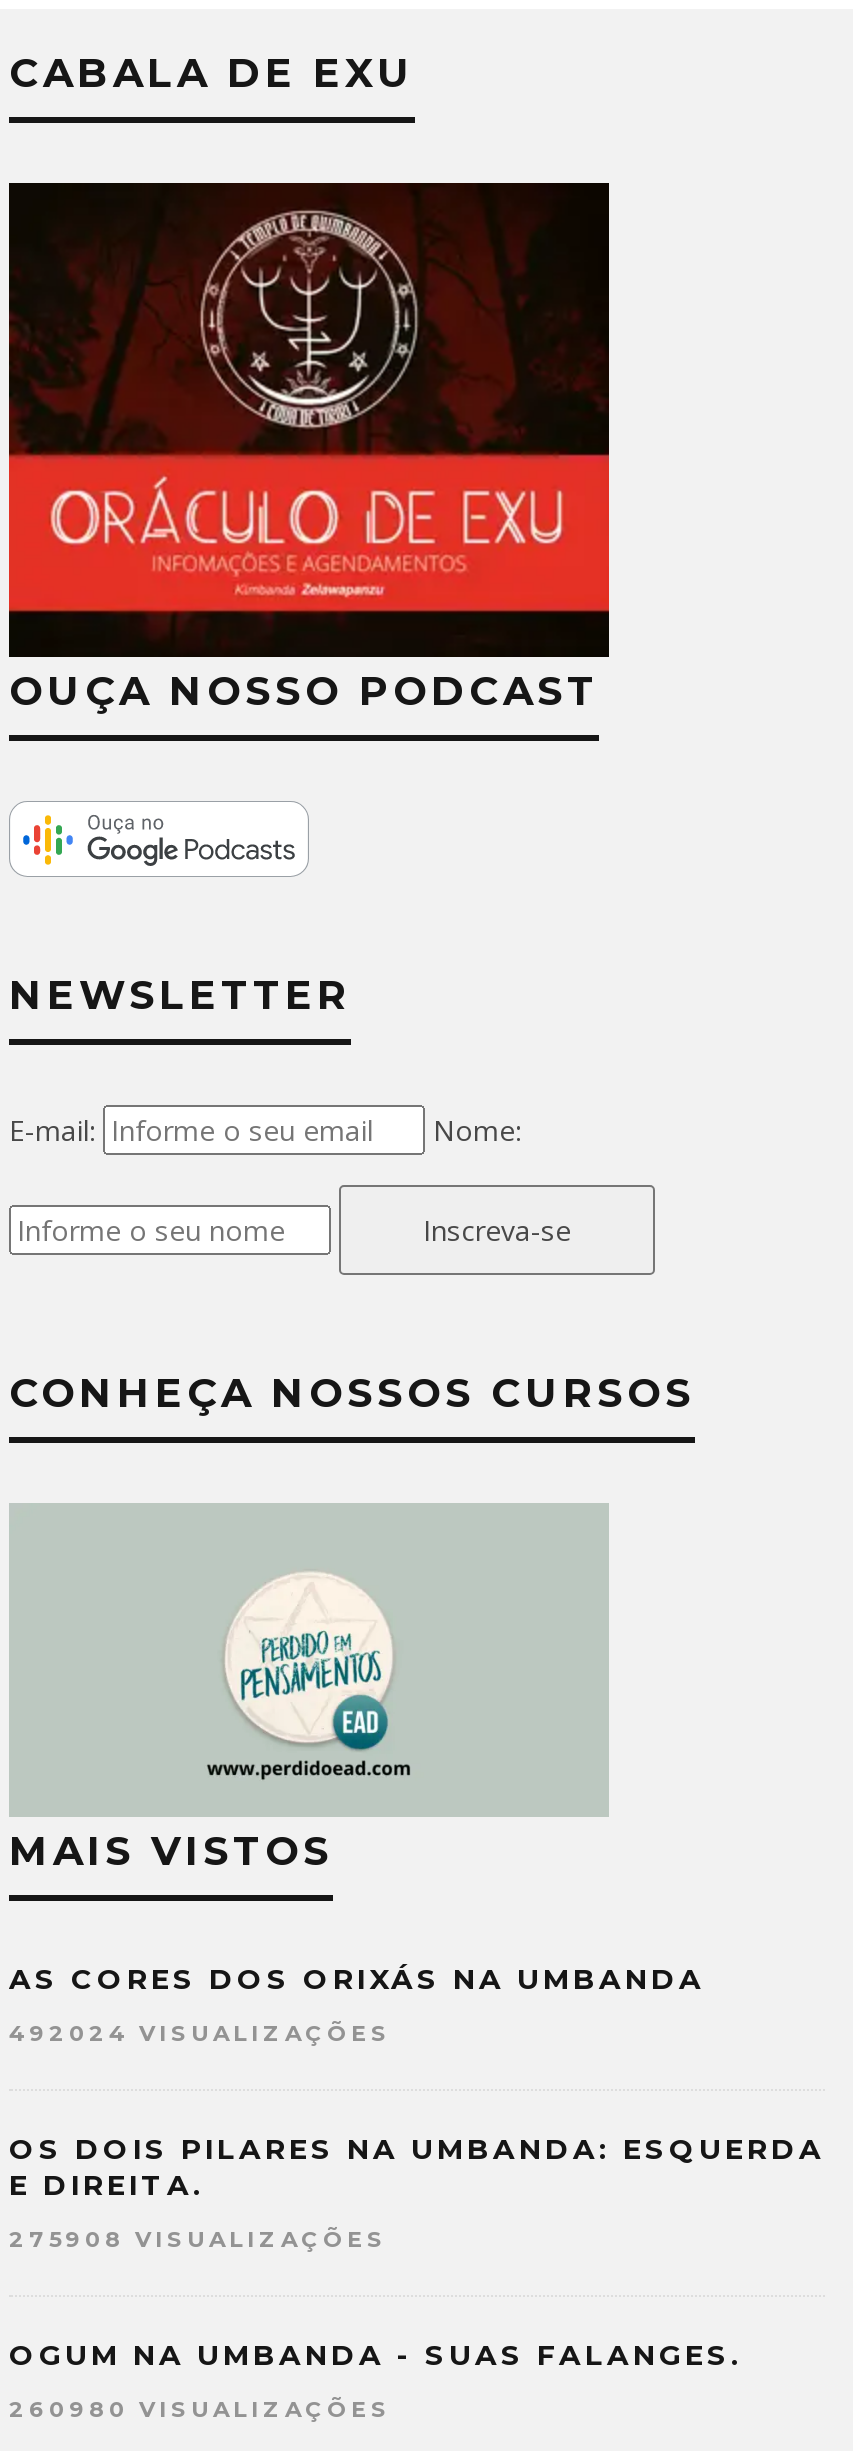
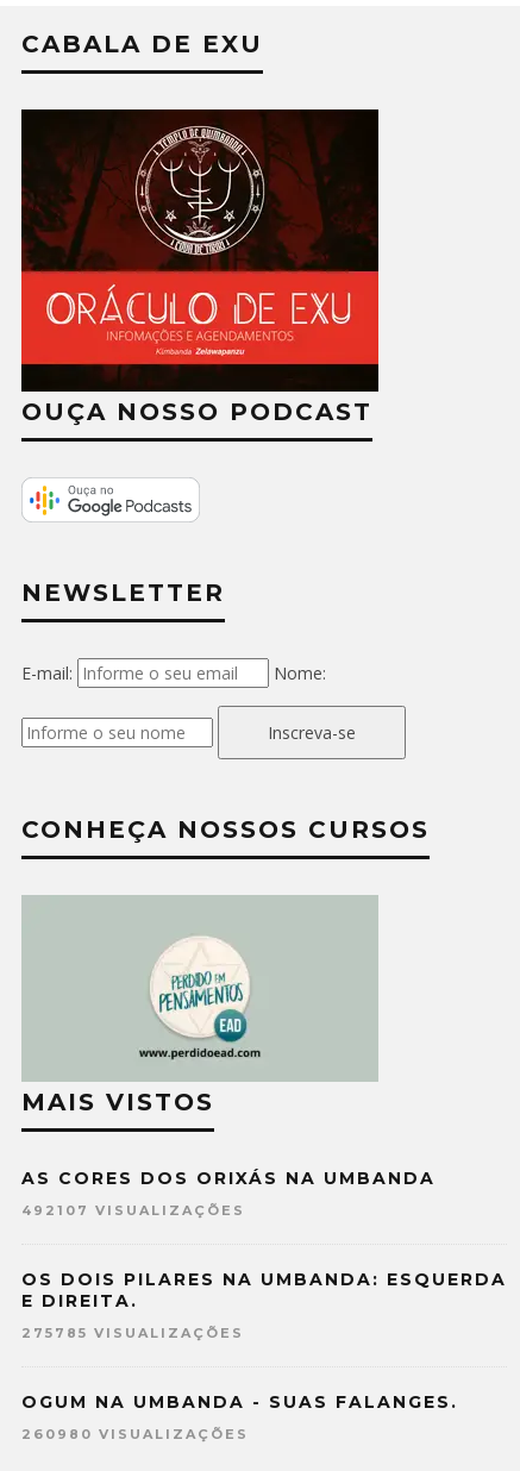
- 492024 VISUALIZAÇÕES
+ 492107 VISUALIZAÇÕES

- 275908 VISUALIZAÇÕES
+ 275785 VISUALIZAÇÕES
